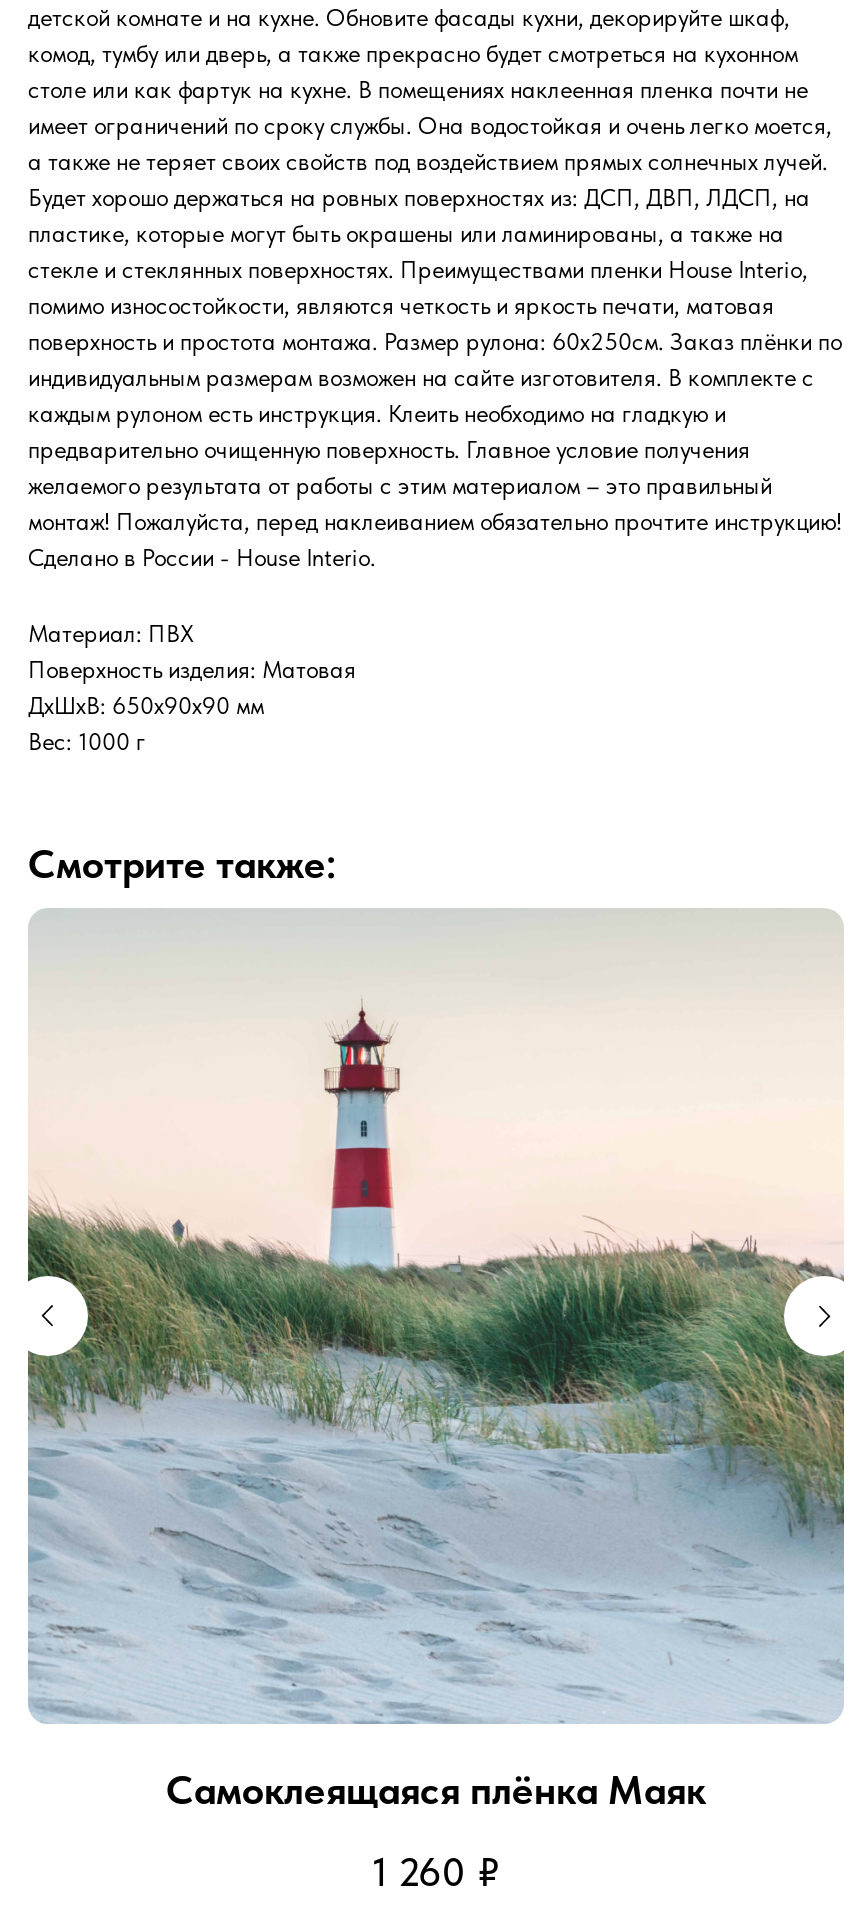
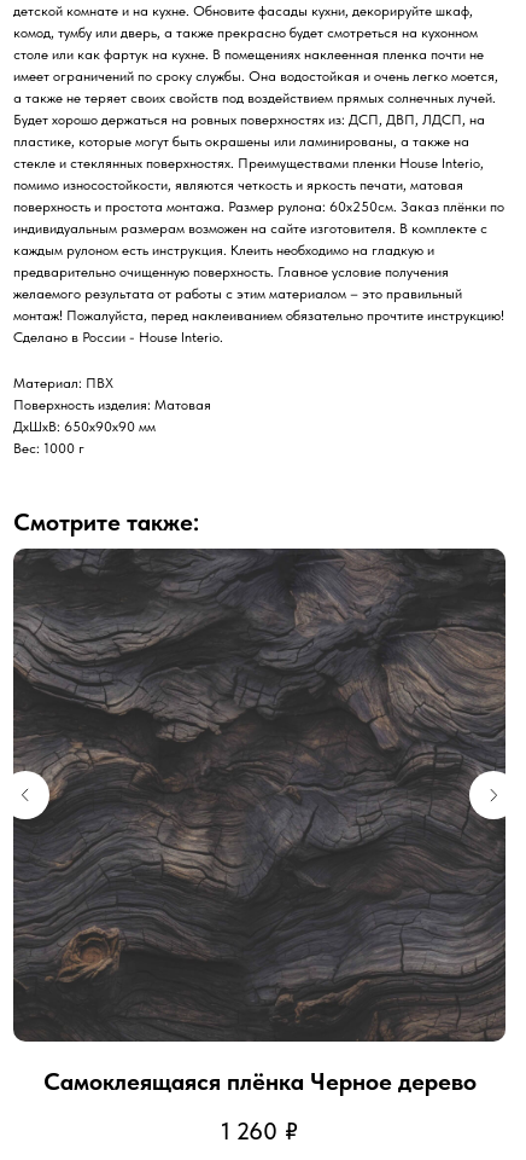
- [image]
- Самоклеящаяся плёнка Маяк
+ [image]
+ Самоклеящаяся плёнка Черное дерево
